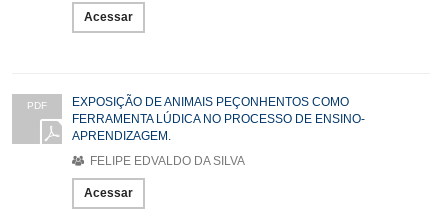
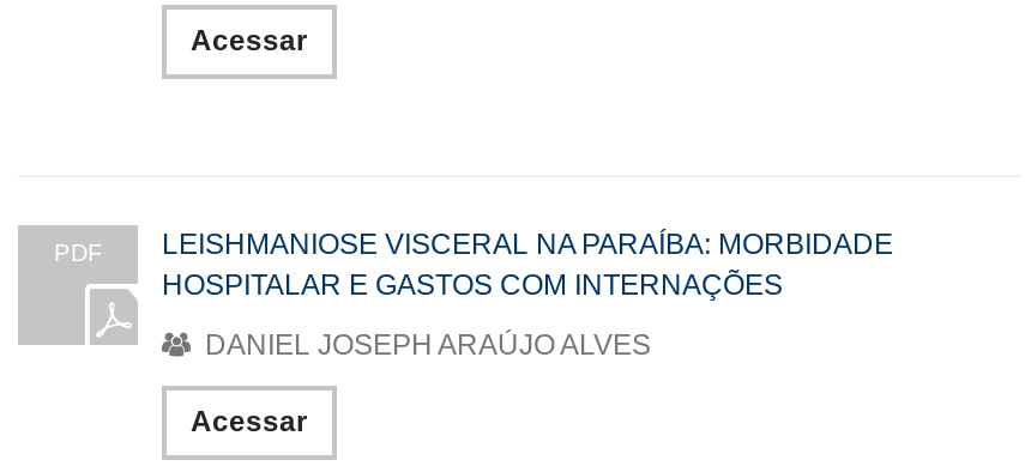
- EXPOSIÇÃO DE ANIMAIS PEÇONHENTOS COMO
- FERRAMENTA LÚDICA NO PROCESSO DE ENSINO-
- APRENDIZAGEM.
+ LEISHMANIOSE VISCERAL NA PARAÍBA: MORBIDADE
+ HOSPITALAR E GASTOS COM INTERNAÇÕES

- FELIPE EDVALDO DA SILVA
+ DANIEL JOSEPH ARAÚJO ALVES
